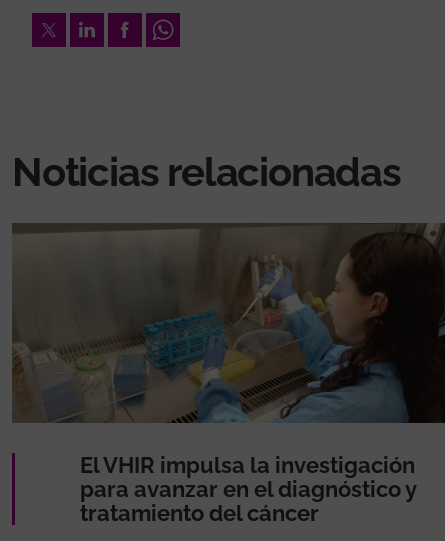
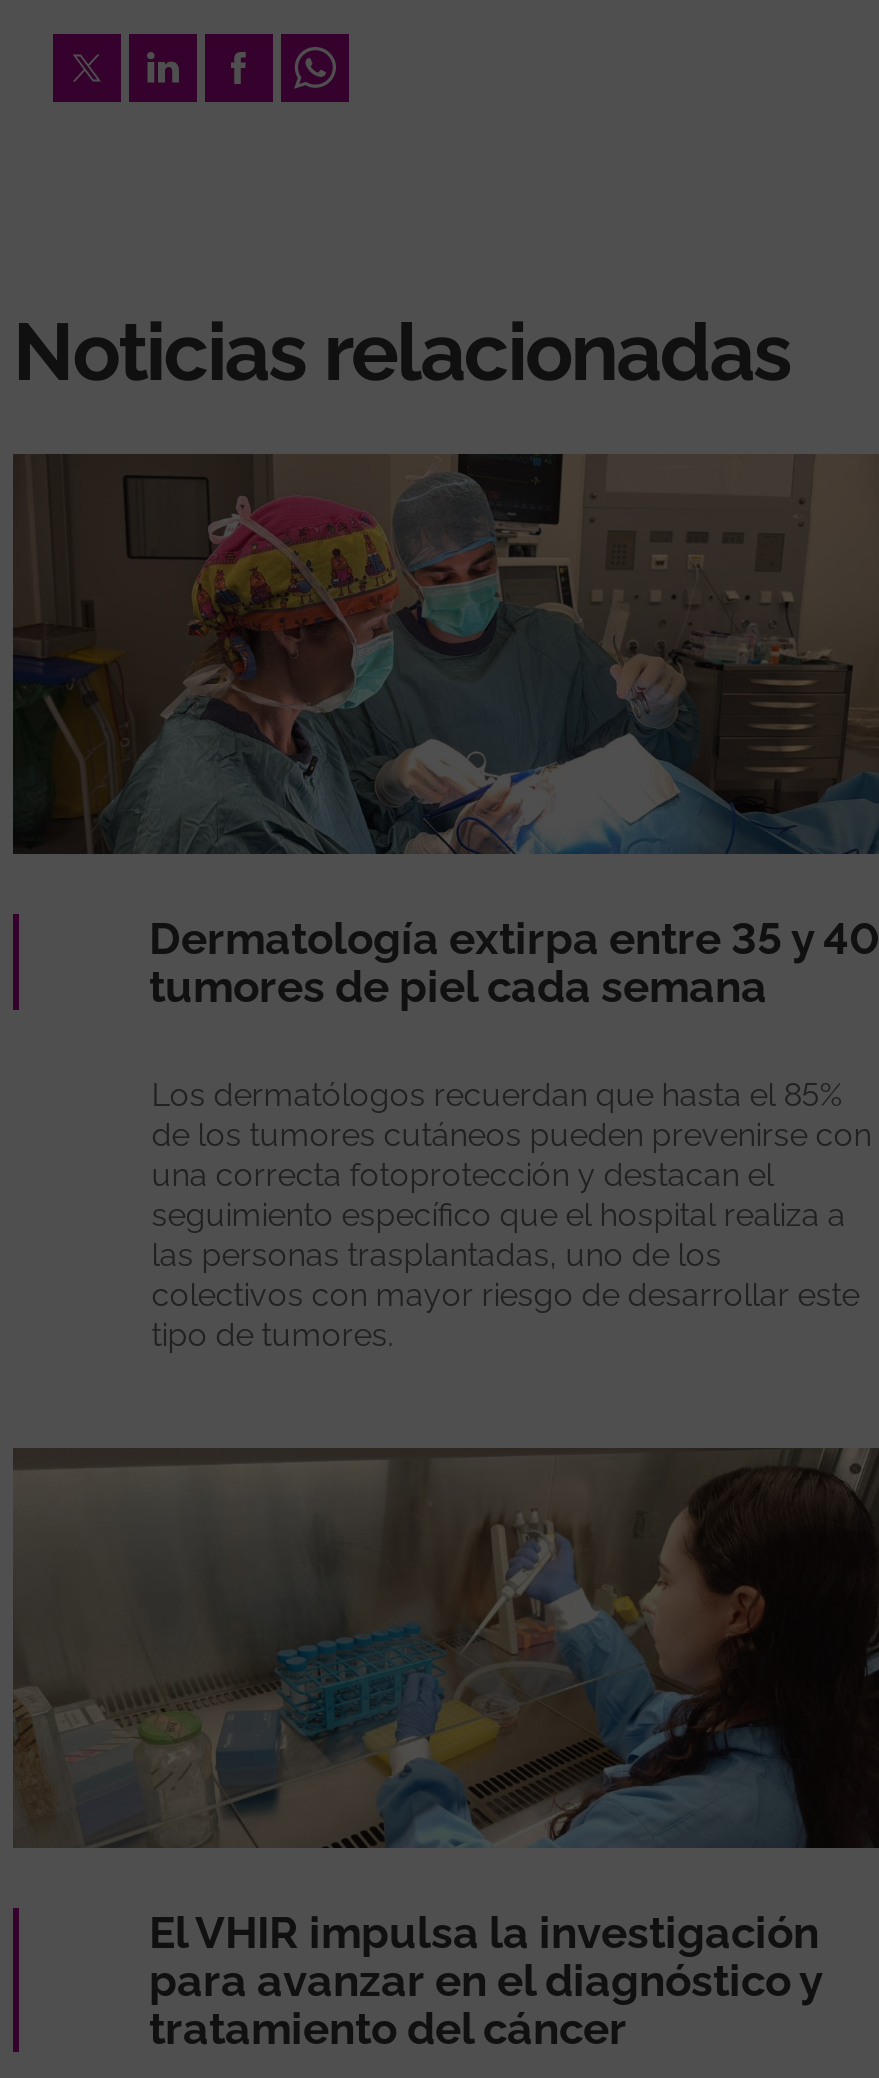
+ [image]
+ Dermatología extirpa entre 35 y 40
+ tumores de piel cada semana
+ Los dermatólogos recuerdan que hasta el 85%
+ de los tumores cutáneos pueden prevenirse con
+ una correcta fotoprotección y destacan el
+ seguimiento específico que el hospital realiza a
+ las personas trasplantadas, uno de los
+ colectivos con mayor riesgo de desarrollar este
+ tipo de tumores.
